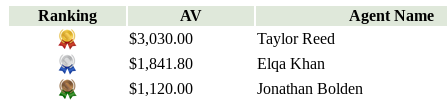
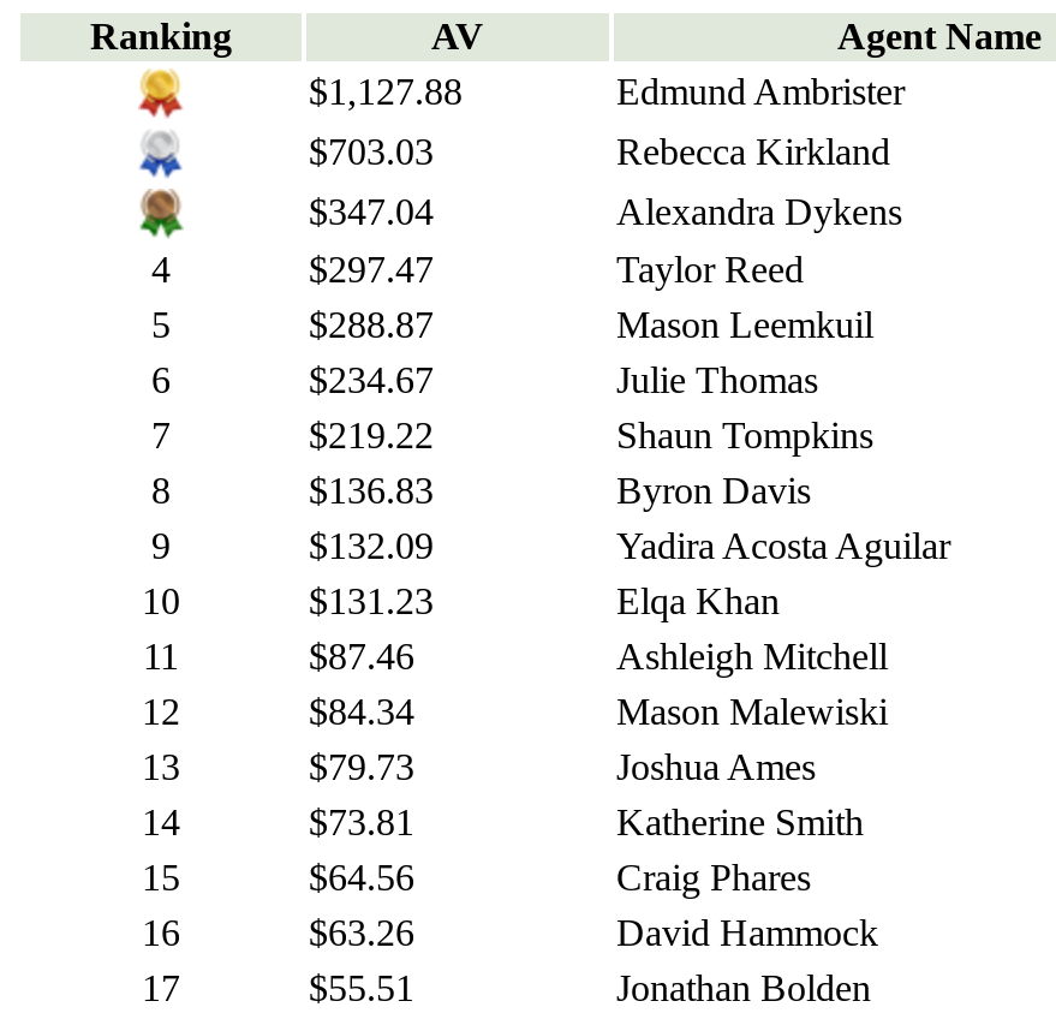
- $3,030.00
+ $1,127.88
+ Edmund Ambrister
+ $703.03
+ Rebecca Kirkland
+ $347.04
+ Alexandra Dykens
+ 4
+ $297.47

- $1,841.80
+ 5
+ $288.87
+ Mason Leemkuil
+ 6
+ $234.67
+ Julie Thomas
+ 7
+ $219.22
+ Shaun Tompkins
+ 8
+ $136.83
+ Byron Davis
+ 9
+ $132.09
+ Yadira Acosta Aguilar
+ 10
+ $131.23

- $1,120.00
+ 11
+ $87.46
+ Ashleigh Mitchell
+ 12
+ $84.34
+ Mason Malewiski
+ 13
+ $79.73
+ Joshua Ames
+ 14
+ $73.81
+ Katherine Smith
+ 15
+ $64.56
+ Craig Phares
+ 16
+ $63.26
+ David Hammock
+ 17
+ $55.51
